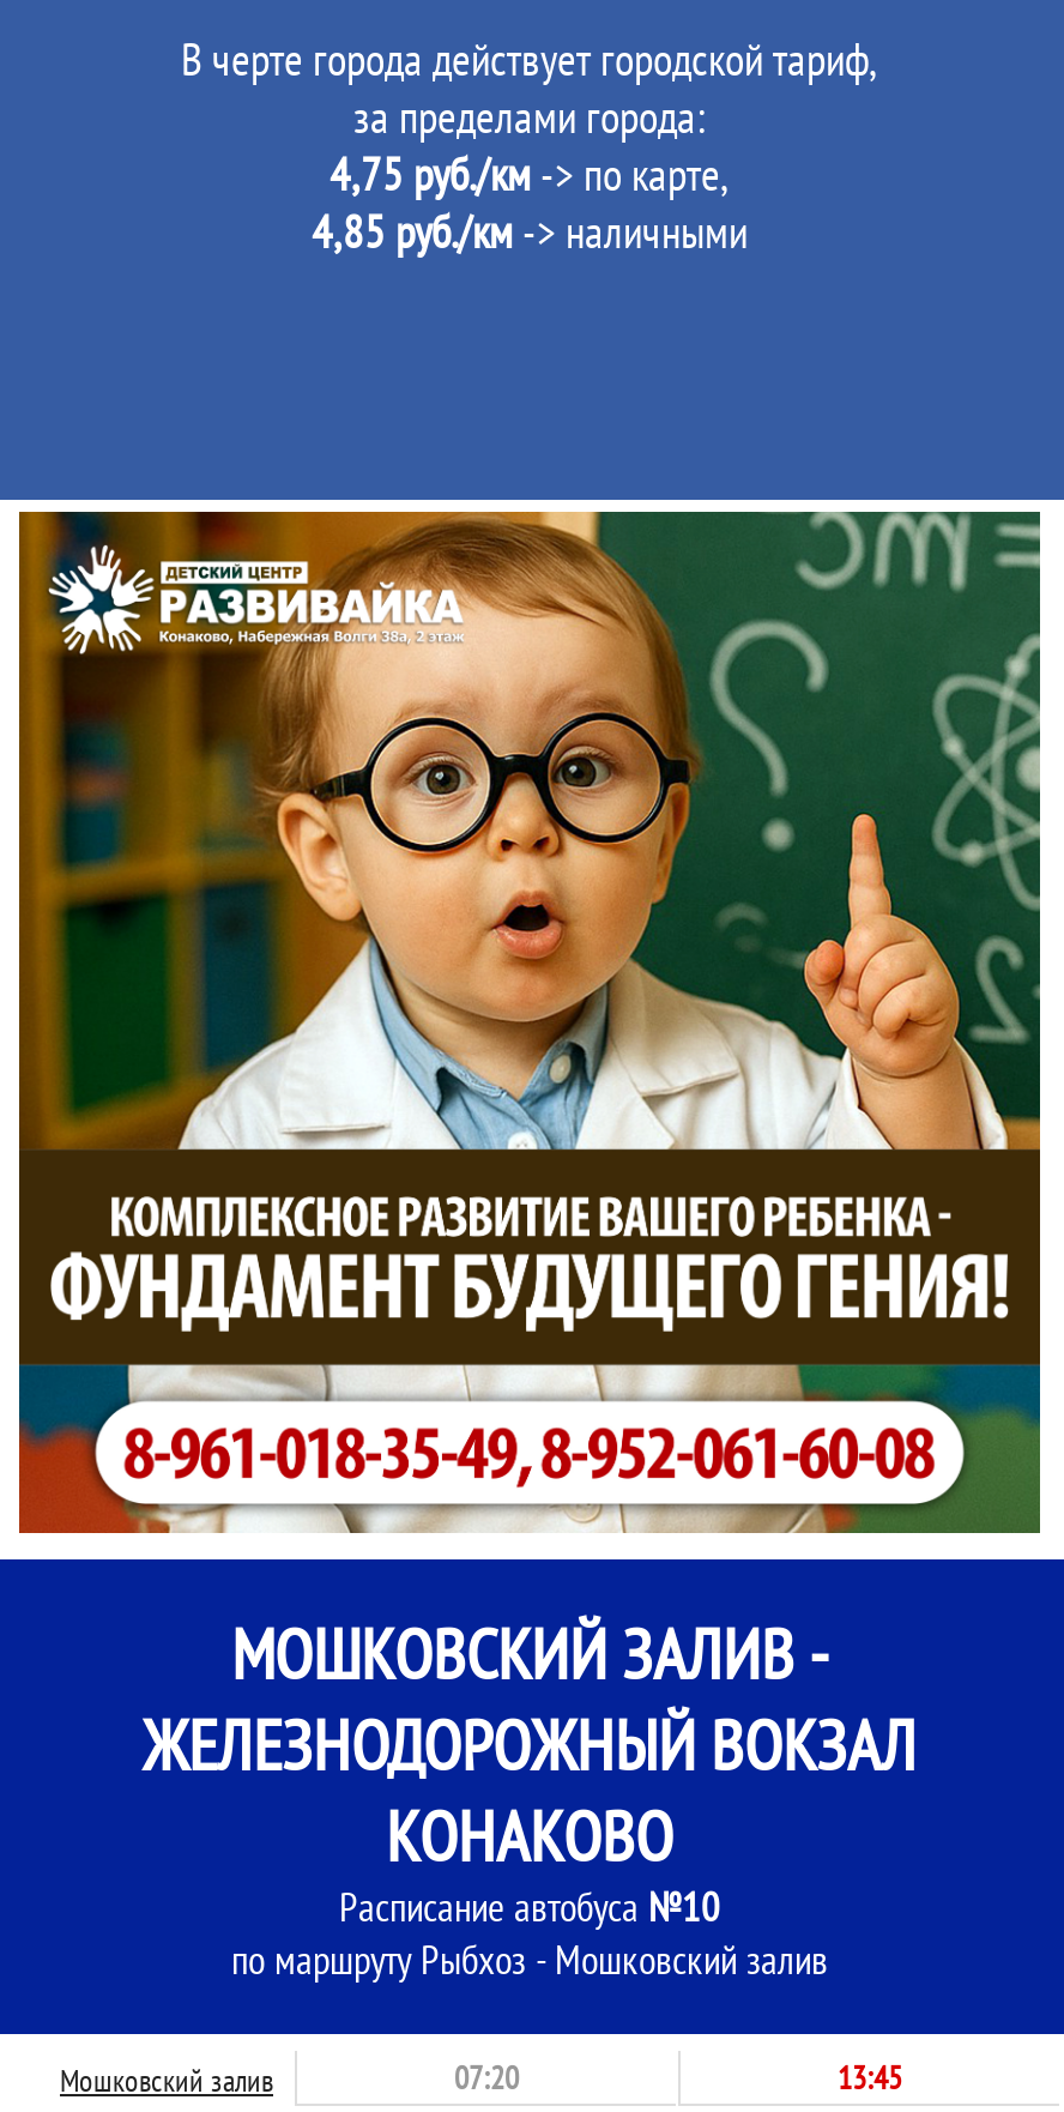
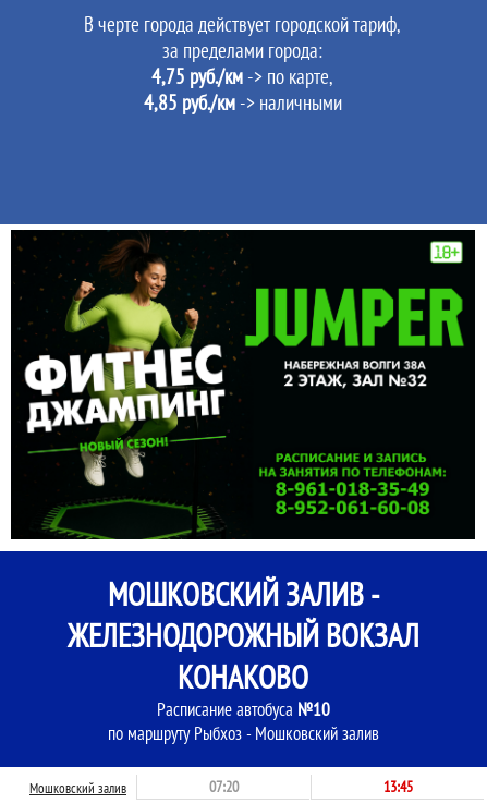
- [image]
+ [image]
